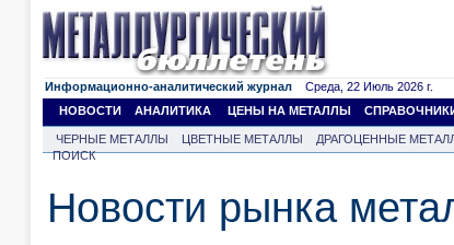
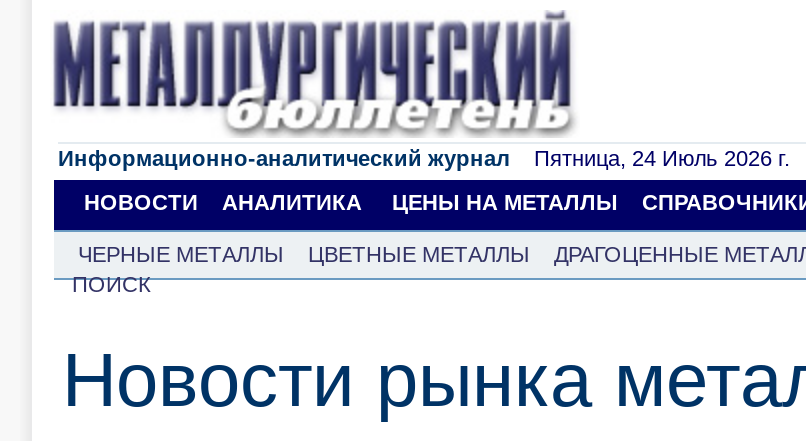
- Информационно-аналитический журнал Среда, 22 Июль 2026 г.
+ Информационно-аналитический журнал Пятница, 24 Июль 2026 г.
